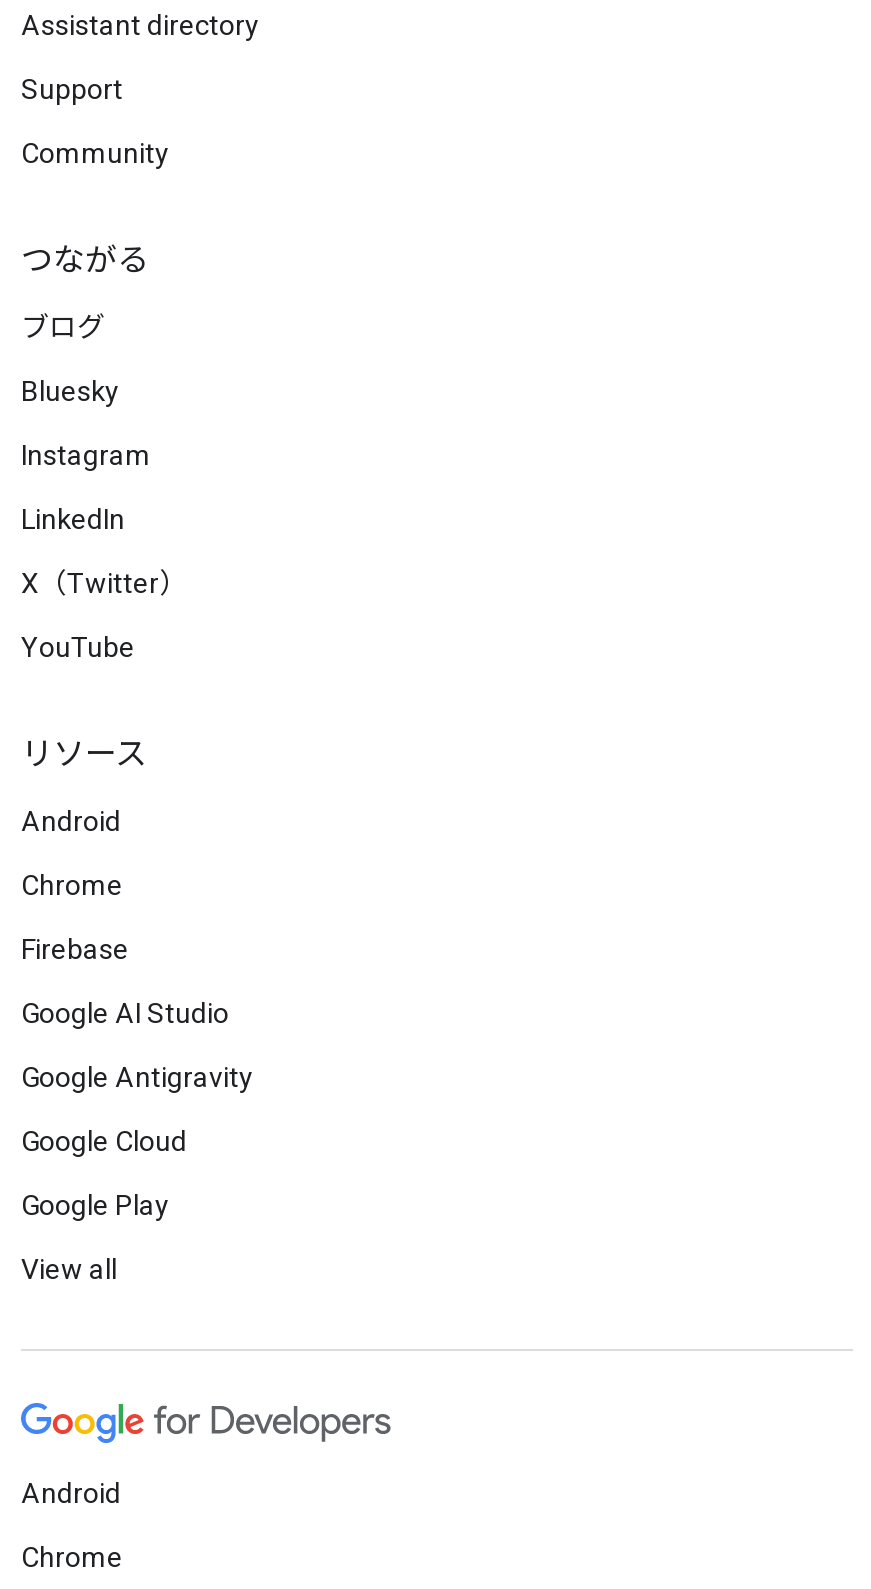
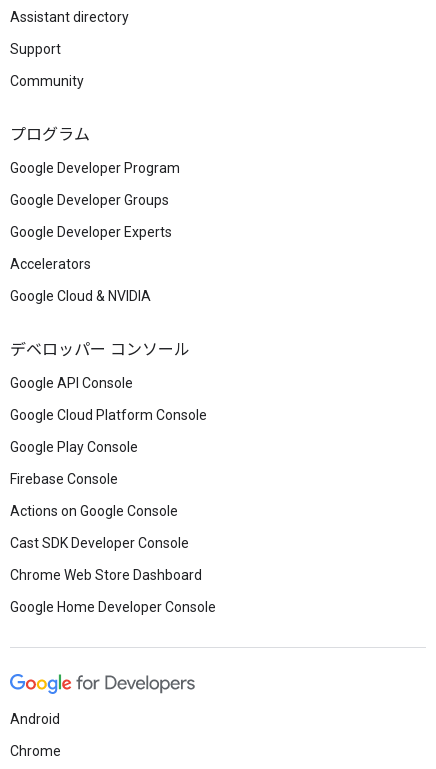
- つながる
- ブログ
- Bluesky
- Instagram
- LinkedIn
- X（Twitter）
- YouTube
- リソース
- Android
- Chrome
- Firebase
- Google AI Studio
- Google Antigravity
- Google Cloud
- Google Play
- View all
+ プログラム
+ Google Developer Program
+ Google Developer Groups
+ Google Developer Experts
+ Accelerators
+ Google Cloud & NVIDIA
+ デベロッパー コンソール
+ Google API Console
+ Google Cloud Platform Console
+ Google Play Console
+ Firebase Console
+ Actions on Google Console
+ Cast SDK Developer Console
+ Chrome Web Store Dashboard
+ Google Home Developer Console
